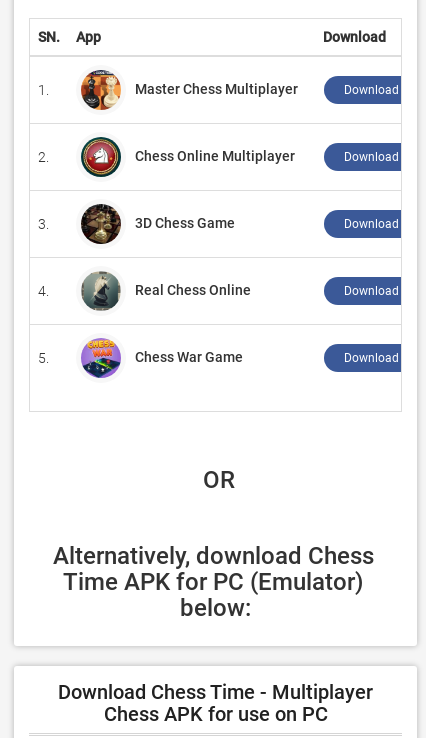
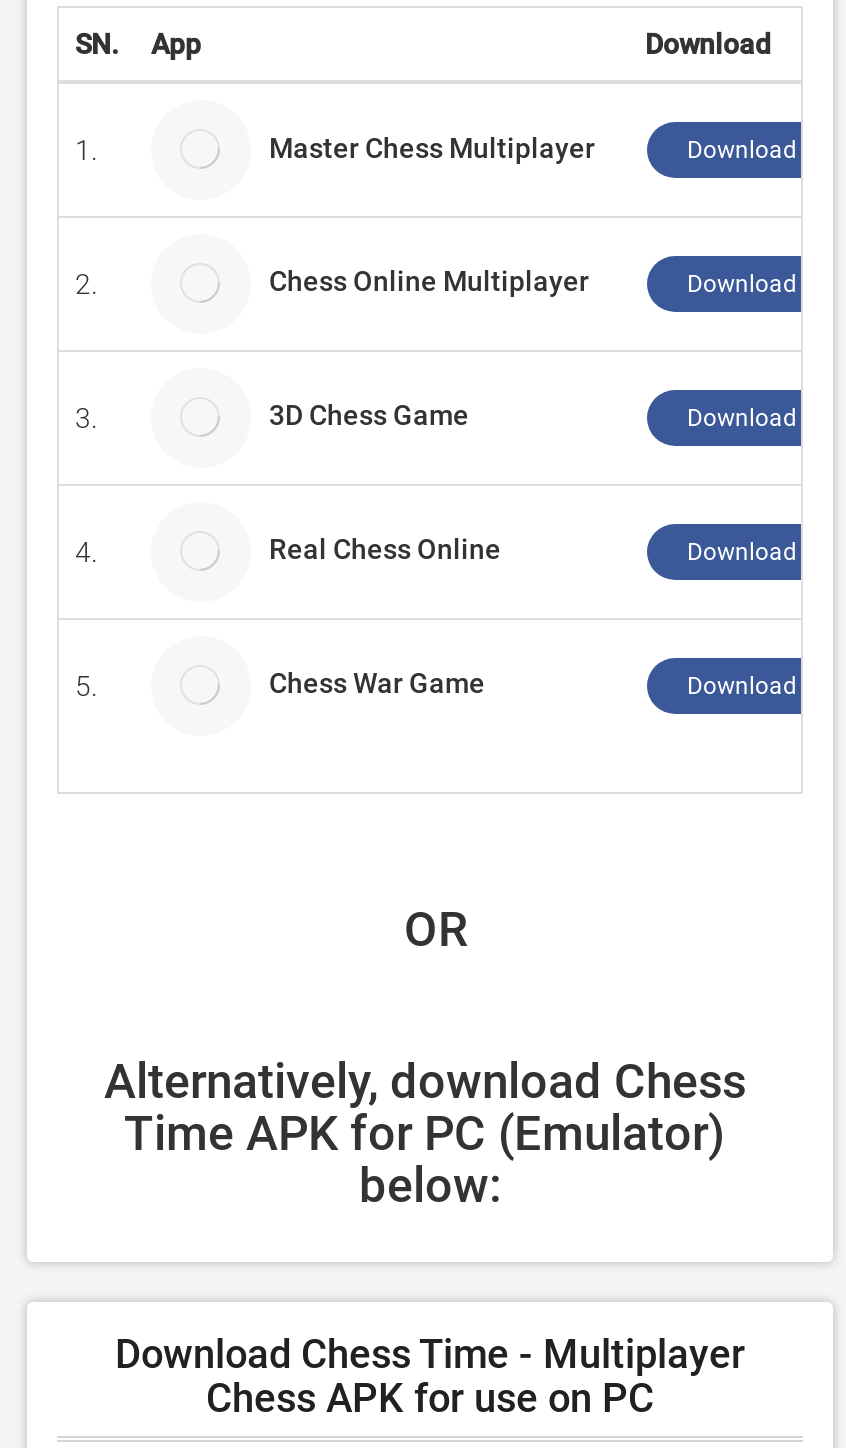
- [image]

- [image]

- [image]

- [image]

- [image]
